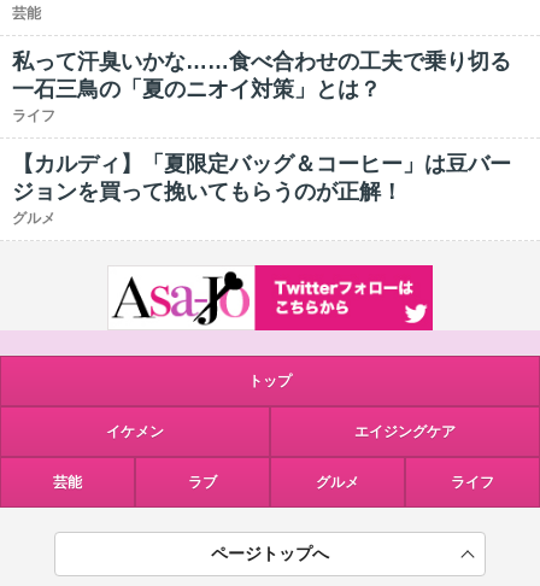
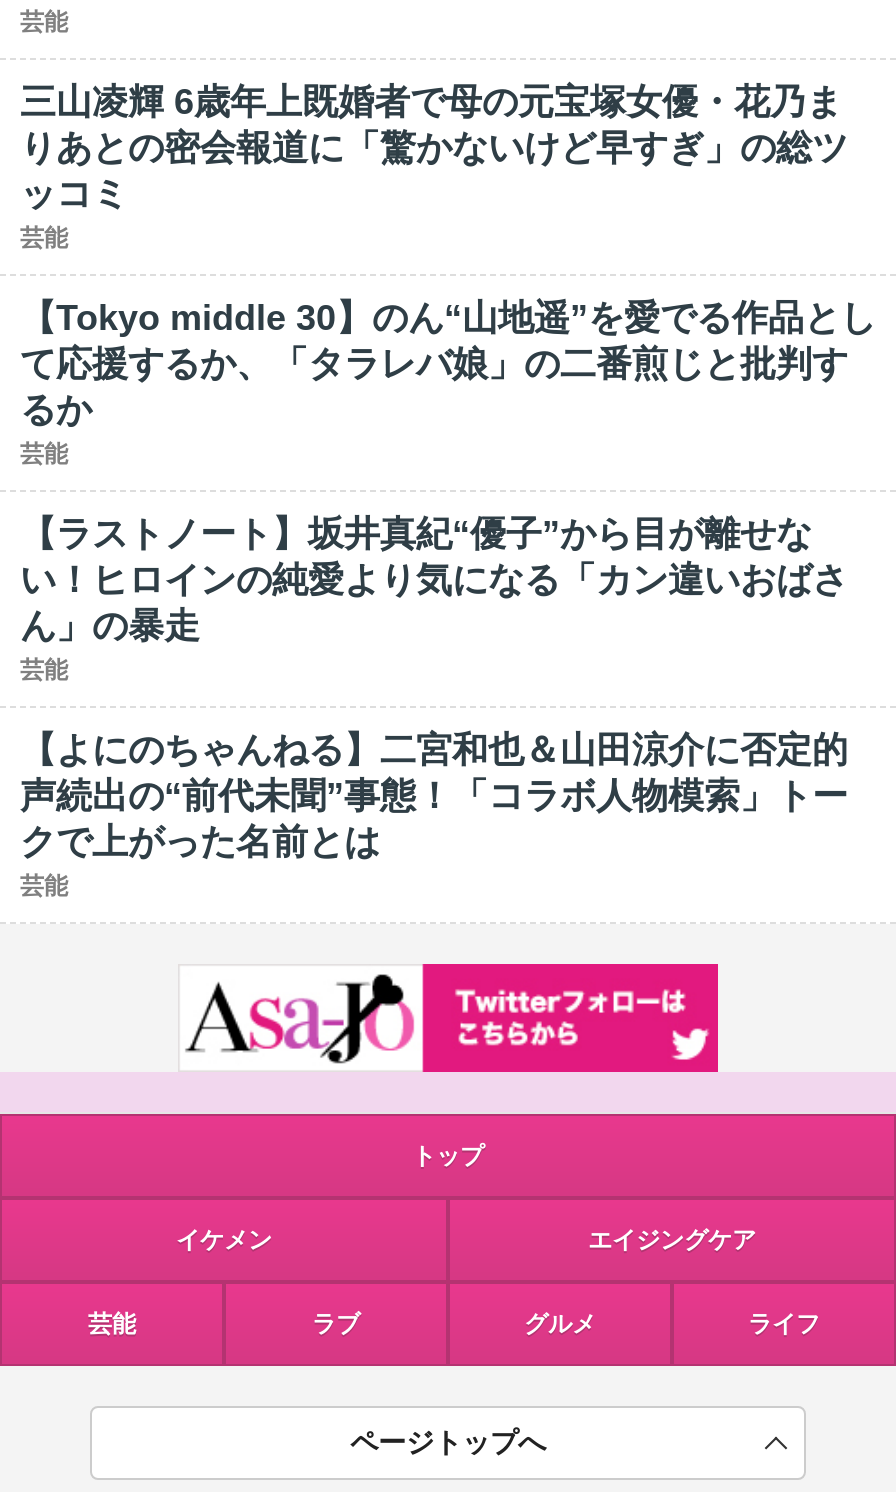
- 私って汗臭いかな……食べ合わせの工夫で乗り切る
- 一石三鳥の「夏のニオイ対策」とは？
- ライフ
- 【カルディ】「夏限定バッグ＆コーヒー」は豆バー
- ジョンを買って挽いてもらうのが正解！
- グルメ
+ 三山凌輝 6歳年上既婚者で母の元宝塚女優・花乃ま
+ りあとの密会報道に「驚かないけど早すぎ」の総ツ
+ ッコミ
+ 芸能
+ 【Tokyo middle 30】のん“山地遥”を愛でる作品とし
+ て応援するか、「タラレバ娘」の二番煎じと批判す
+ るか
+ 芸能
+ 【ラストノート】坂井真紀“優子”から目が離せな
+ い！ヒロインの純愛より気になる「カン違いおばさ
+ ん」の暴走
+ 芸能
+ 【よにのちゃんねる】二宮和也＆山田涼介に否定的
+ 声続出の“前代未聞”事態！「コラボ人物模索」トー
+ クで上がった名前とは
+ 芸能
